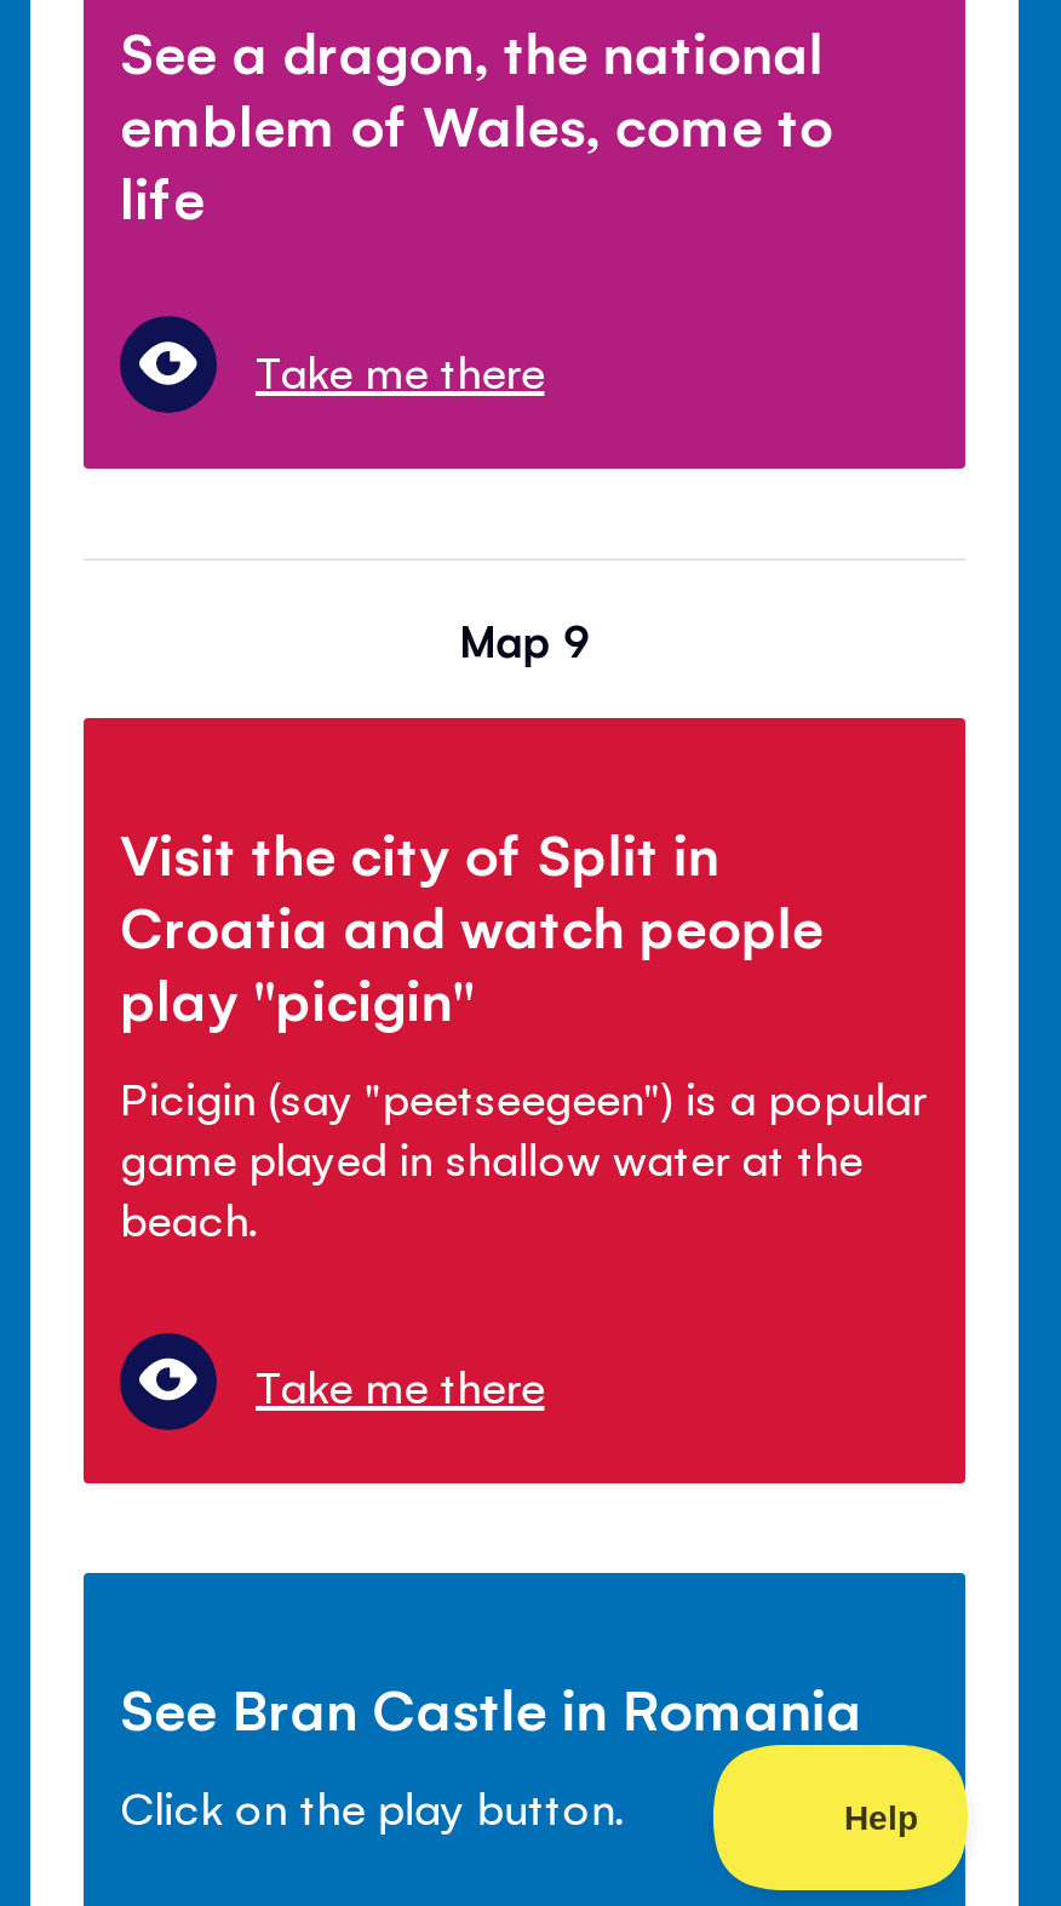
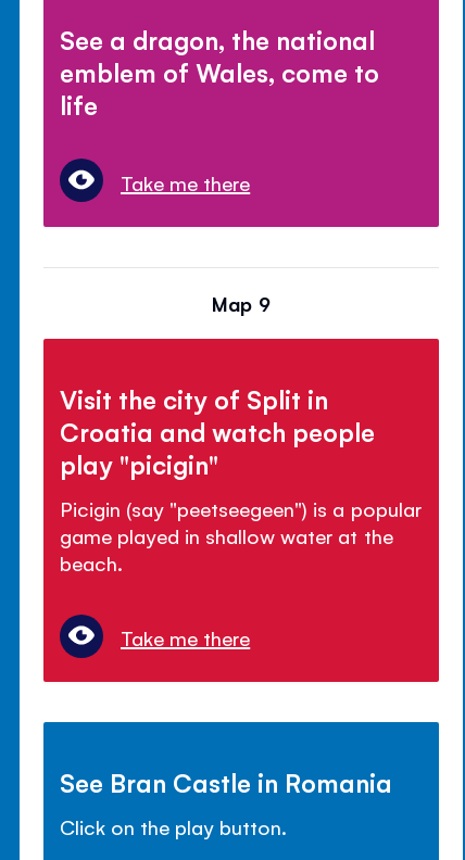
- [image]
